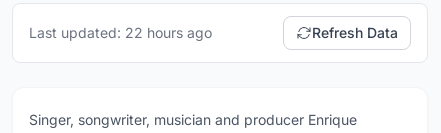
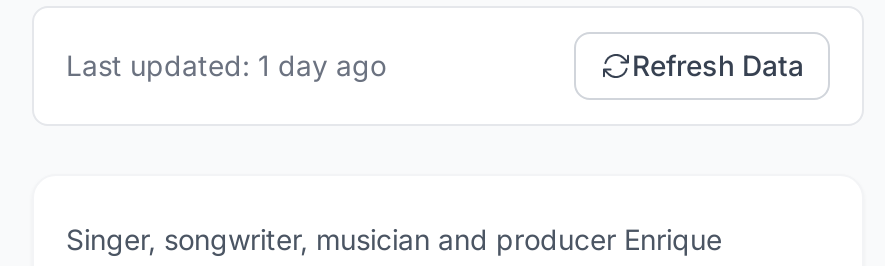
- Last updated: 22 hours ago
+ Last updated: 1 day ago
